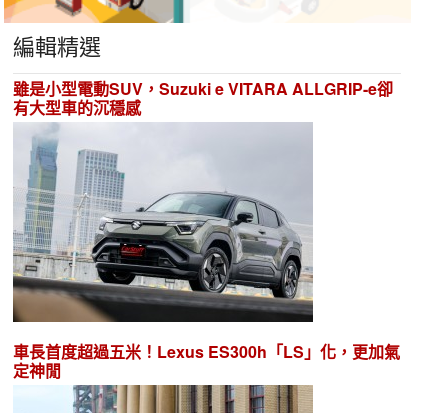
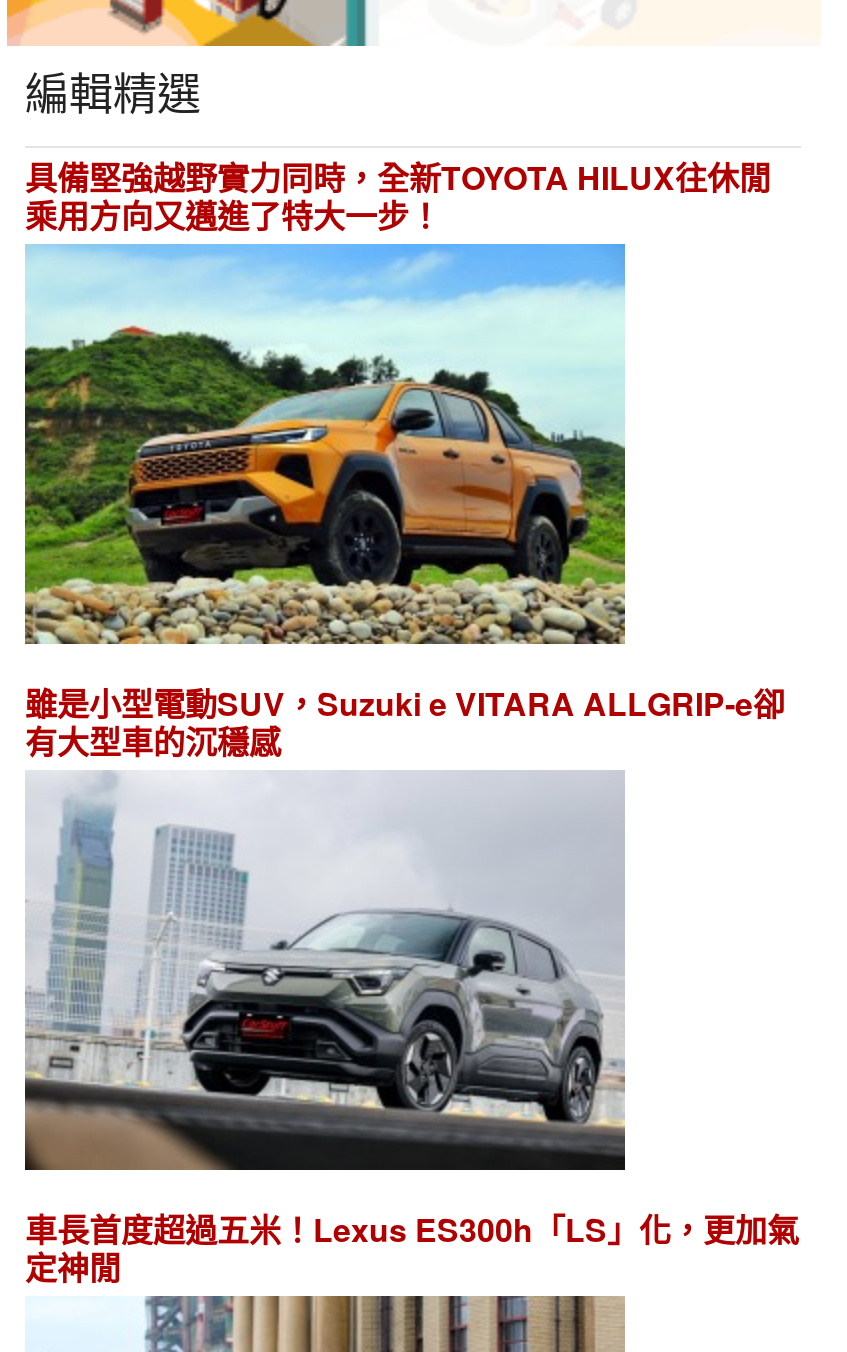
+ [image]

+ 具備堅強越野實力同時，全新TOYOTA HILUX往休閒
+ 乘用方向又邁進了特大一步！
